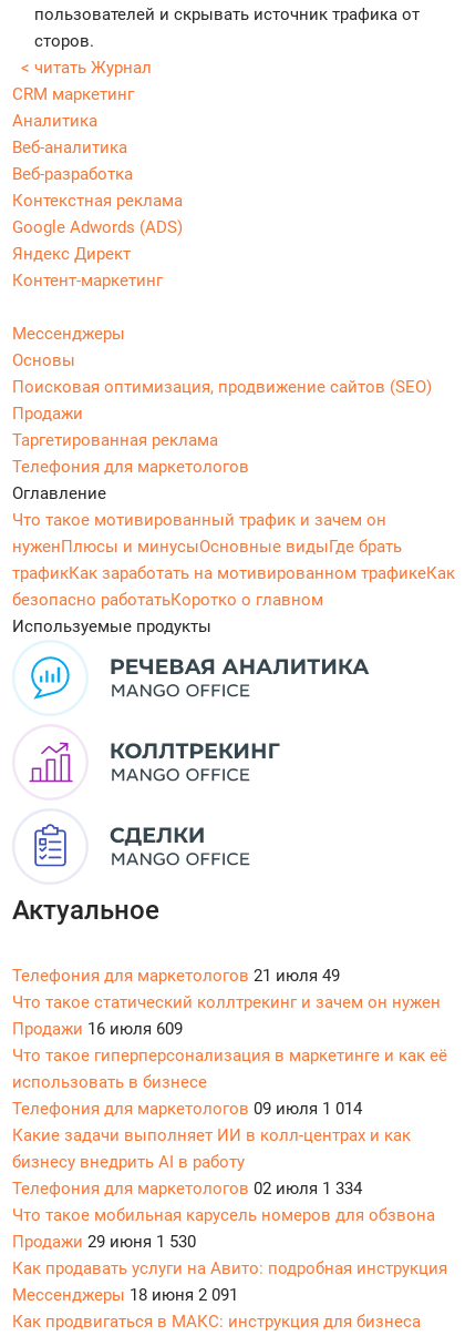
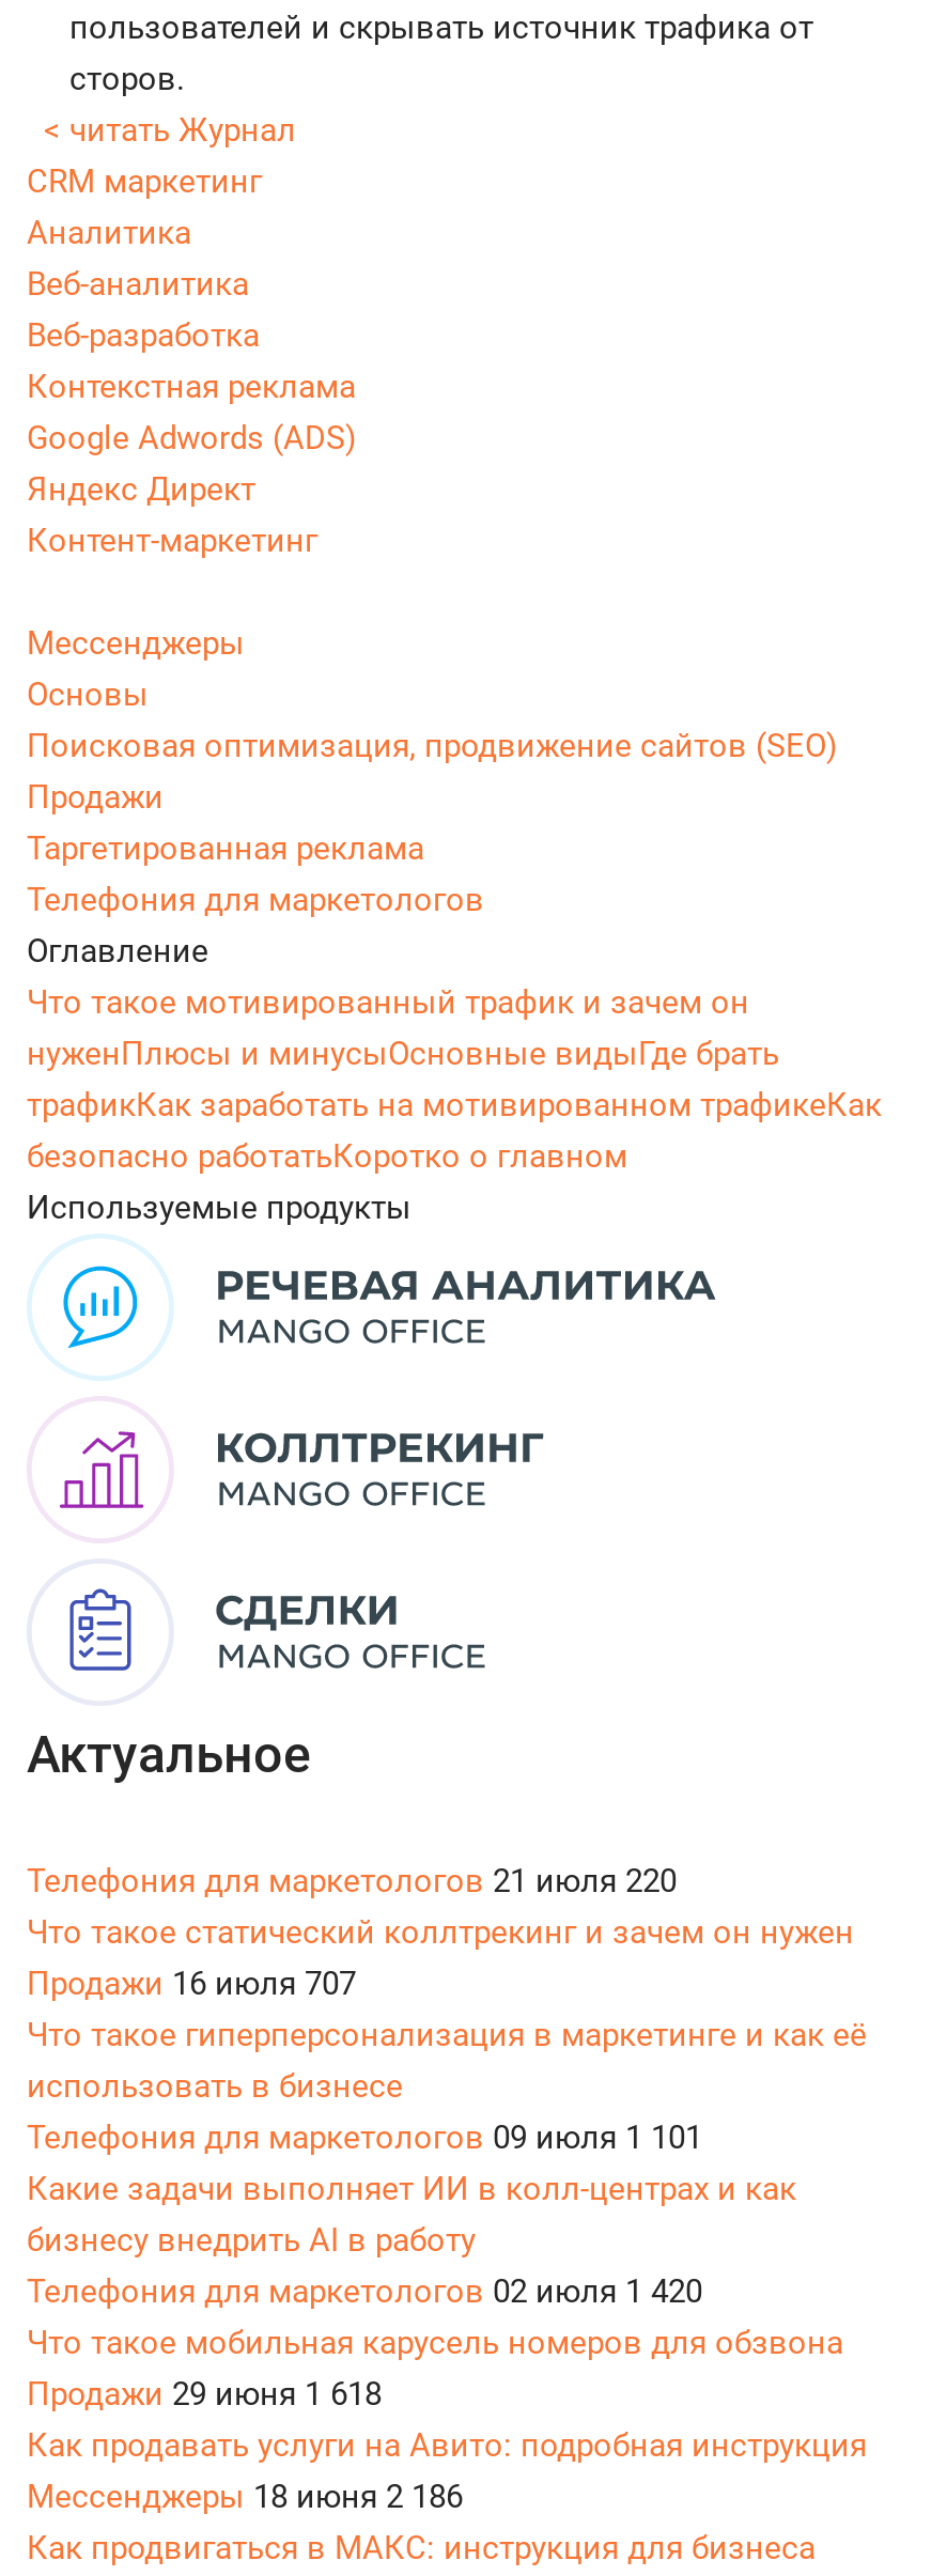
- Телефония для маркетологов 21 июля 49
+ Телефония для маркетологов 21 июля 220

- Продажи 16 июля 609
+ Продажи 16 июля 707

- Телефония для маркетологов 09 июля 1 014
+ Телефония для маркетологов 09 июля 1 101

- Телефония для маркетологов 02 июля 1 334
+ Телефония для маркетологов 02 июля 1 420

- Продажи 29 июня 1 530
+ Продажи 29 июня 1 618

- Мессенджеры 18 июня 2 091
+ Мессенджеры 18 июня 2 186
